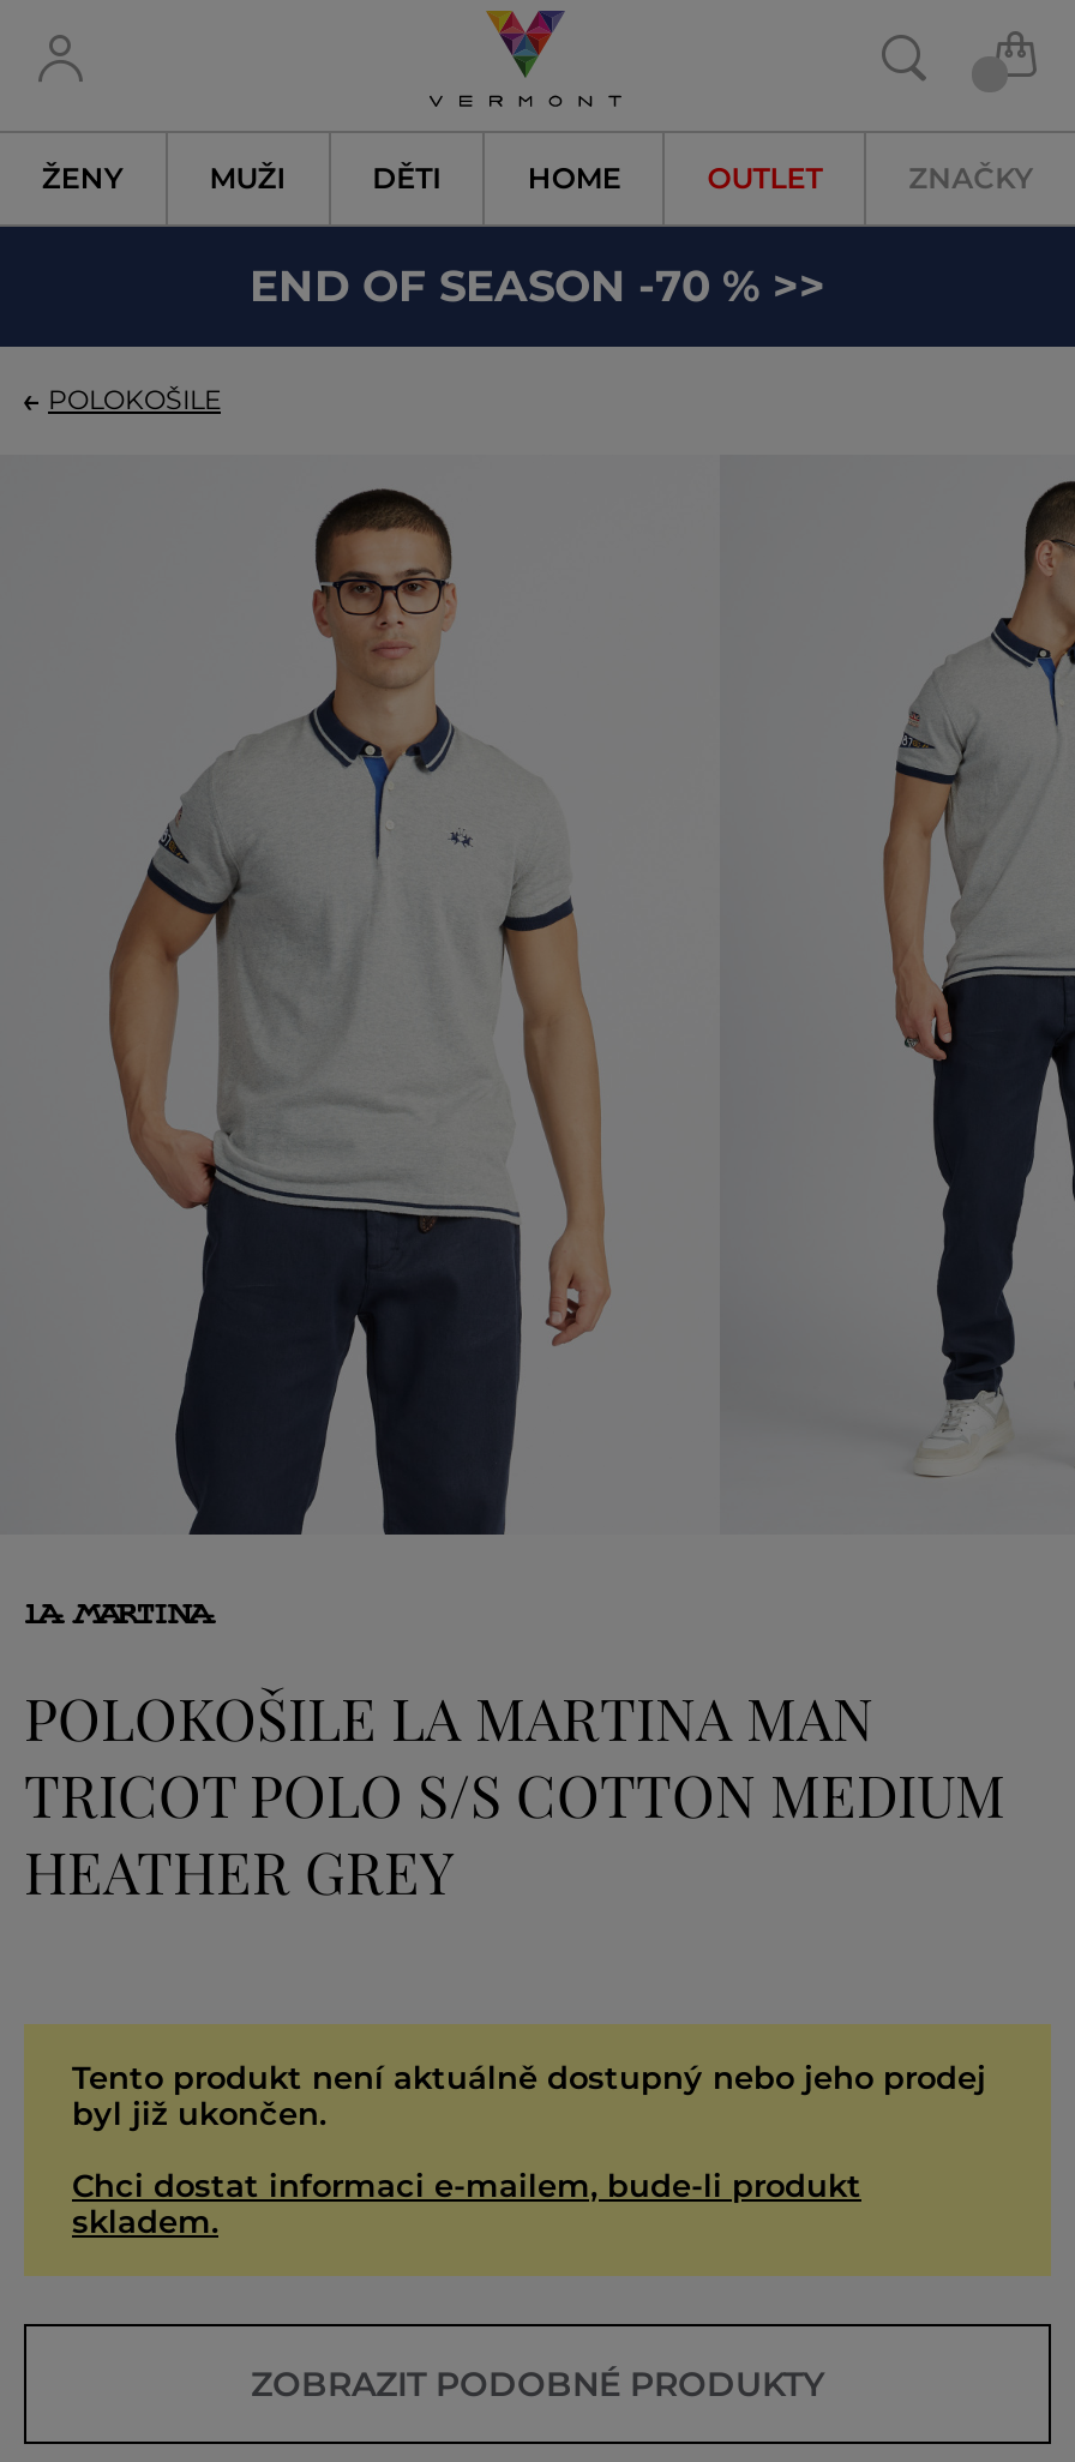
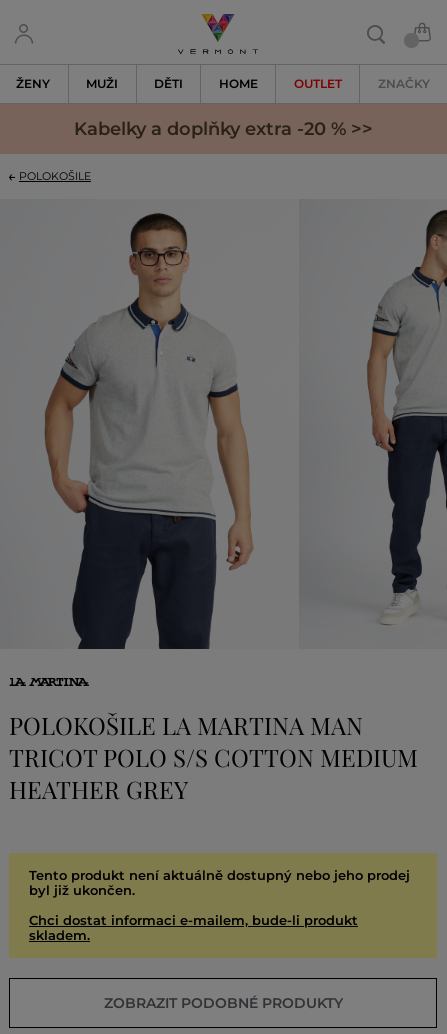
- END OF SEASON -70 % >>
+ Kabelky a doplňky extra -20 % >>
